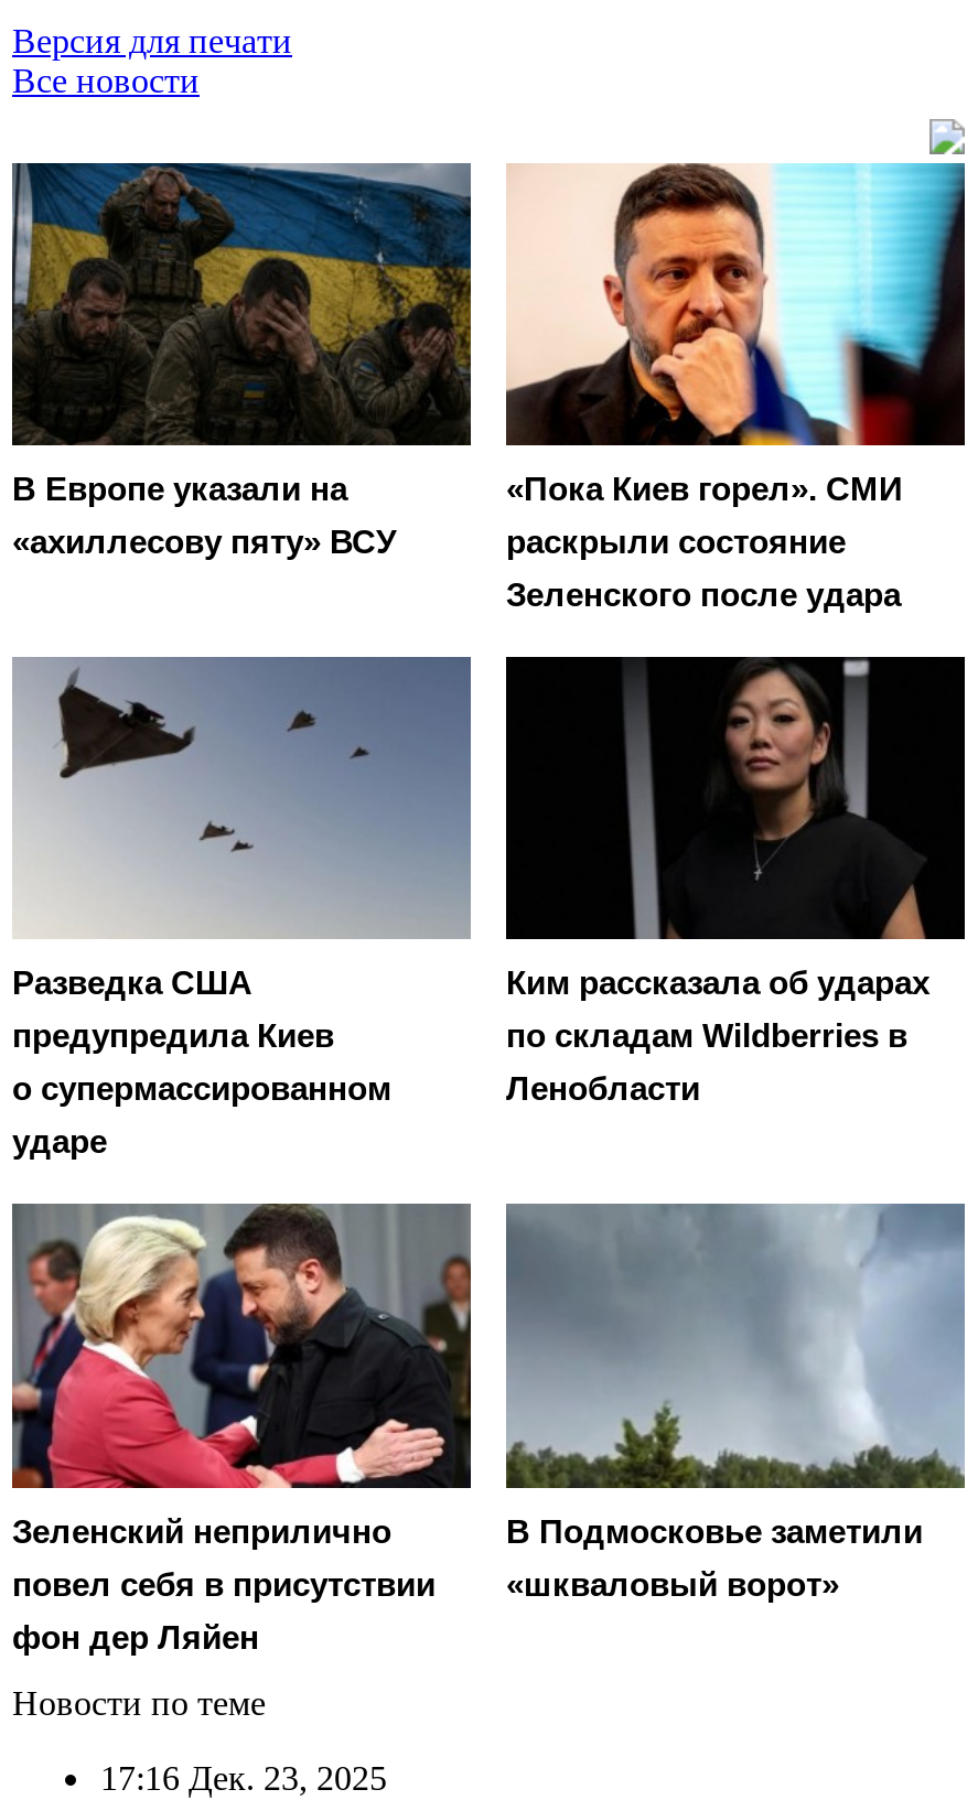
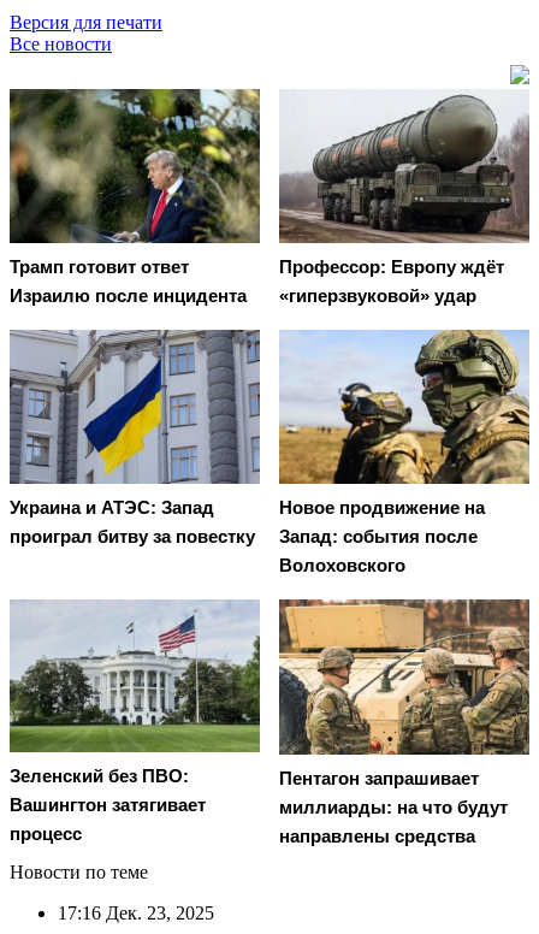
- [image]
- В Европе указали на
- «ахиллесову пяту» ВСУ
+ [image]
+ Трамп готовит ответ
+ Израилю после инцидента

- [image]
- «Пока Киев горел». СМИ
- раскрыли состояние
- Зеленского после удара
+ [image]
+ Профессор: Европу ждёт
+ «гиперзвуковой» удар

- [image]
- Ким рассказала об ударах
- по складам Wildberries в
- Ленобласти
+ [image]
+ Новое продвижение на
+ Запад: события после
+ Волоховского

- [image]
- Разведка США
- предупредила Киев
- о супермассированном
- ударе
+ [image]
+ Украина и АТЭС: Запад
+ проиграл битву за повестку

- [image]
- Зеленский неприлично
- повел cебя в присутствии
- фон дер Ляйен
+ [image]
+ Зеленский без ПВО:
+ Вашингтон затягивает
+ процесс

- [image]
- В Подмосковье заметили
- «шкваловый ворот»
+ [image]
+ Пентагон запрашивает
+ миллиарды: на что будут
+ направлены средства
